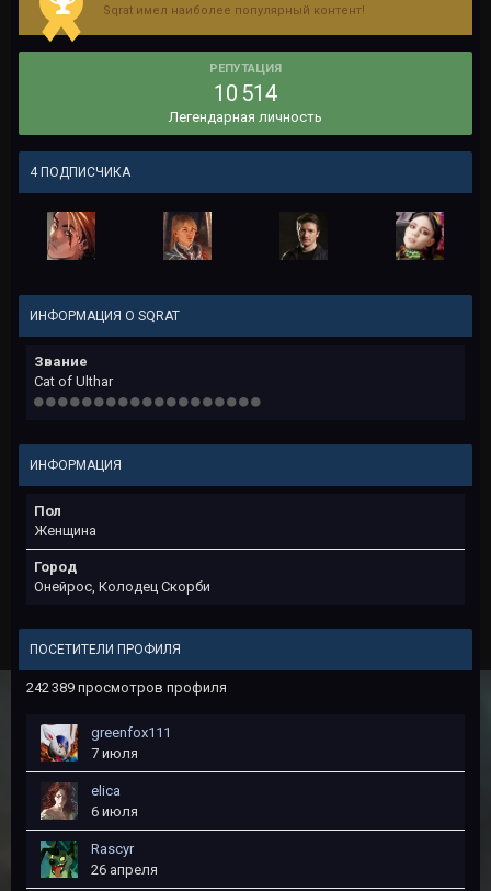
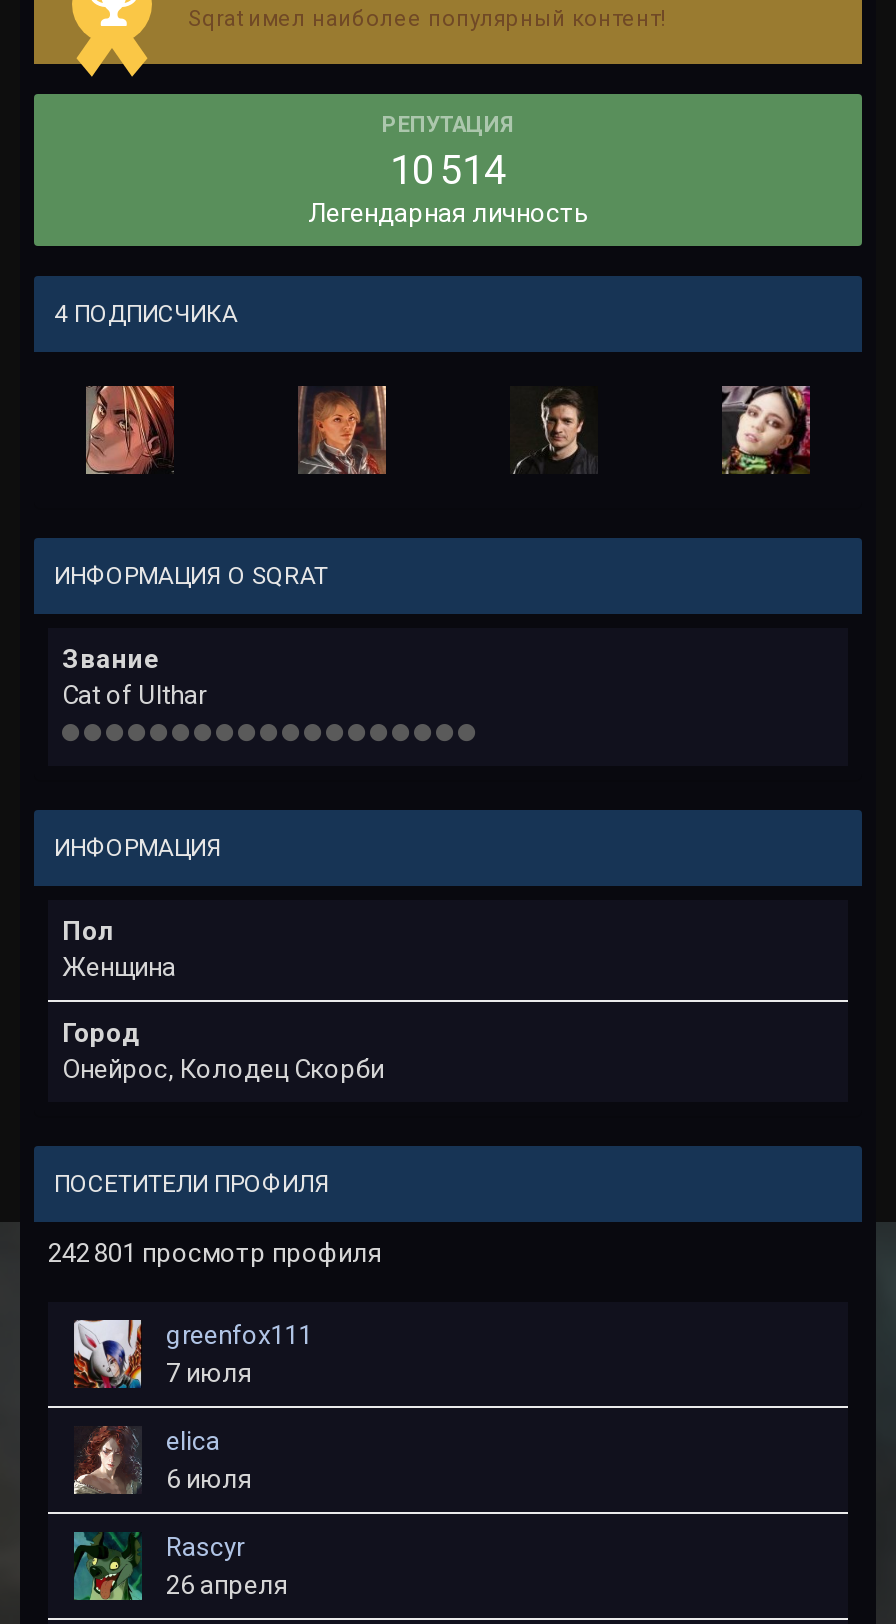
- 242 389 просмотров профиля
+ 242 801 просмотр профиля
